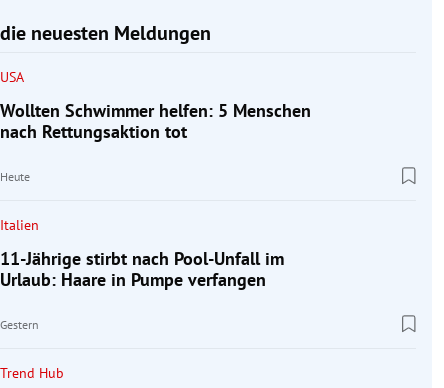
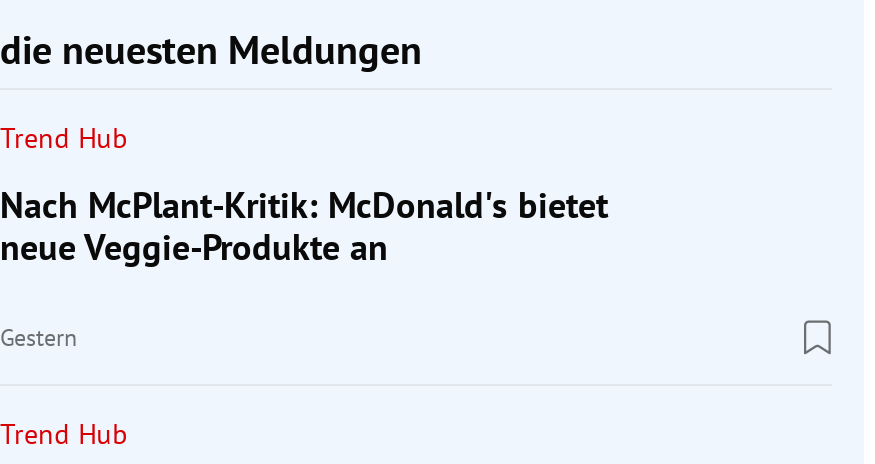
- USA
- Wollten Schwimmer helfen: 5 Menschen
- nach Rettungsaktion tot
- Heute
- Italien
- 11-Jährige stirbt nach Pool-Unfall im
- Urlaub: Haare in Pumpe verfangen
+ Trend Hub
+ Nach McPlant-Kritik: McDonald's bietet
+ neue Veggie-Produkte an
